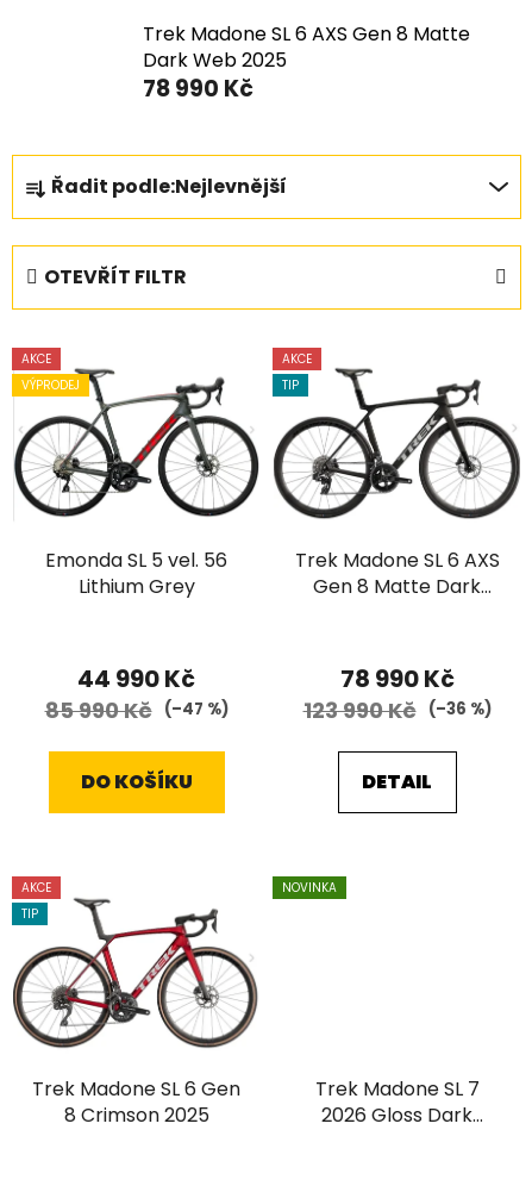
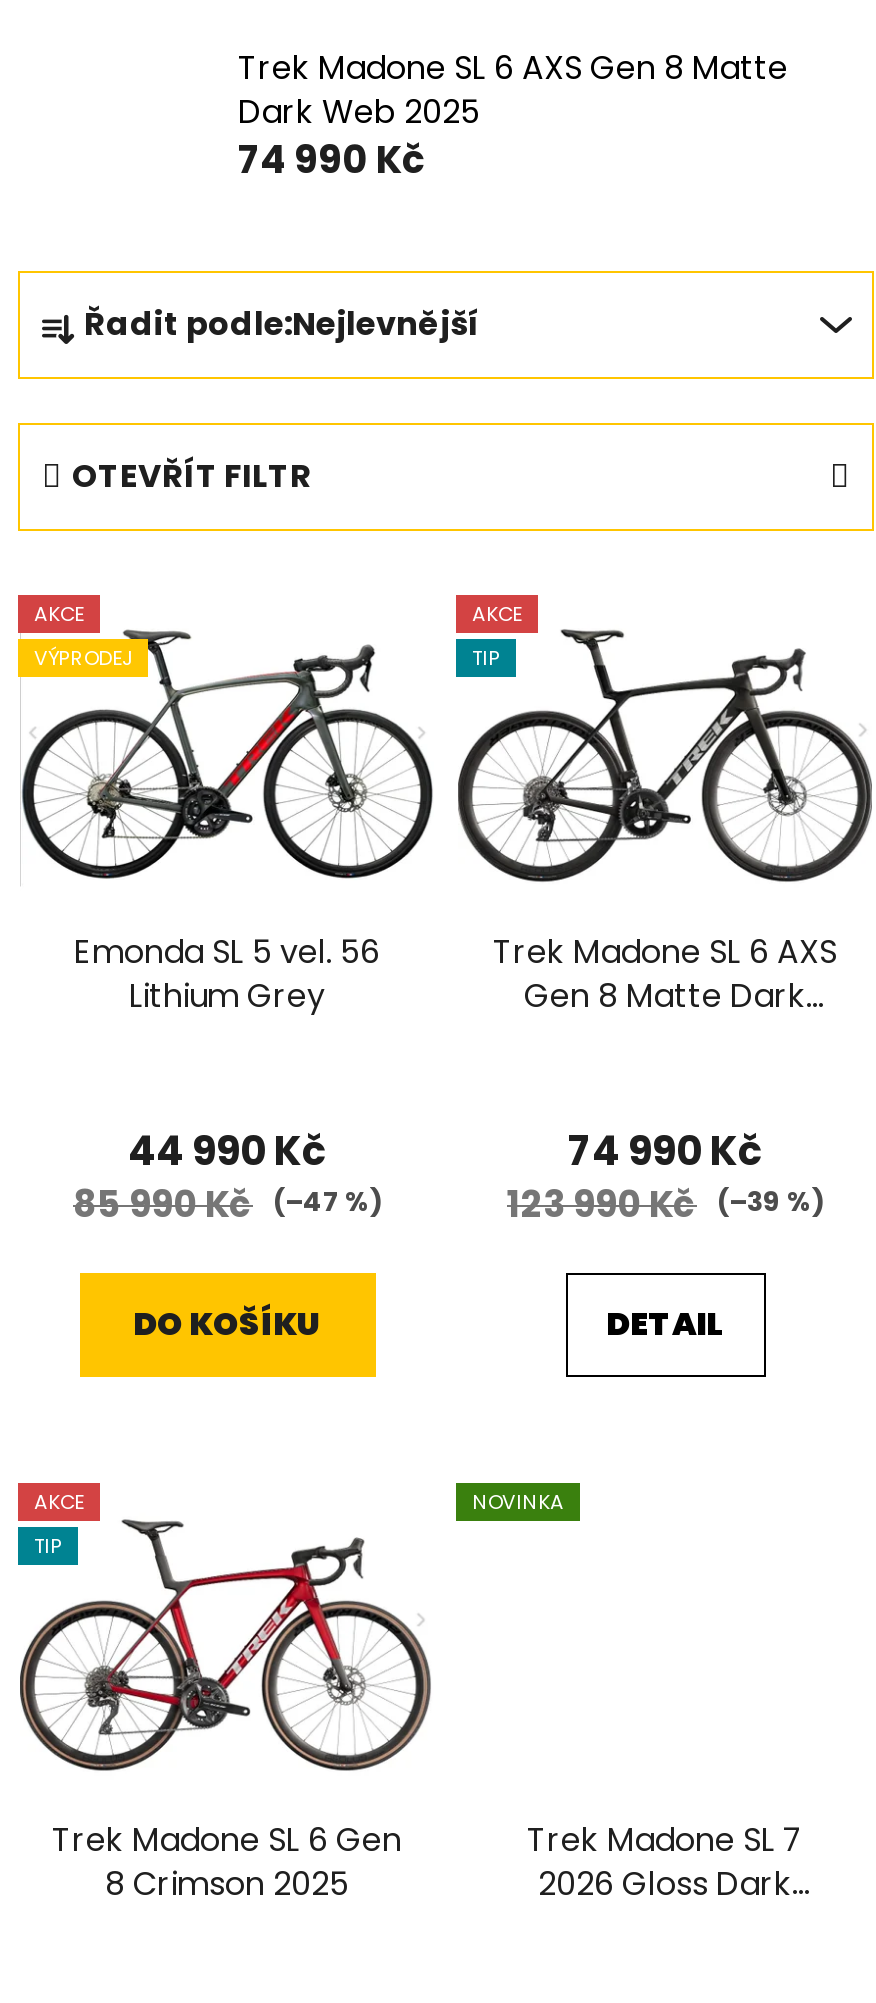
- 78 990 Kč
+ 74 990 Kč

- 78 990 Kč
+ 74 990 Kč

- 123 990 Kč (–36 %)
+ 123 990 Kč (–39 %)
